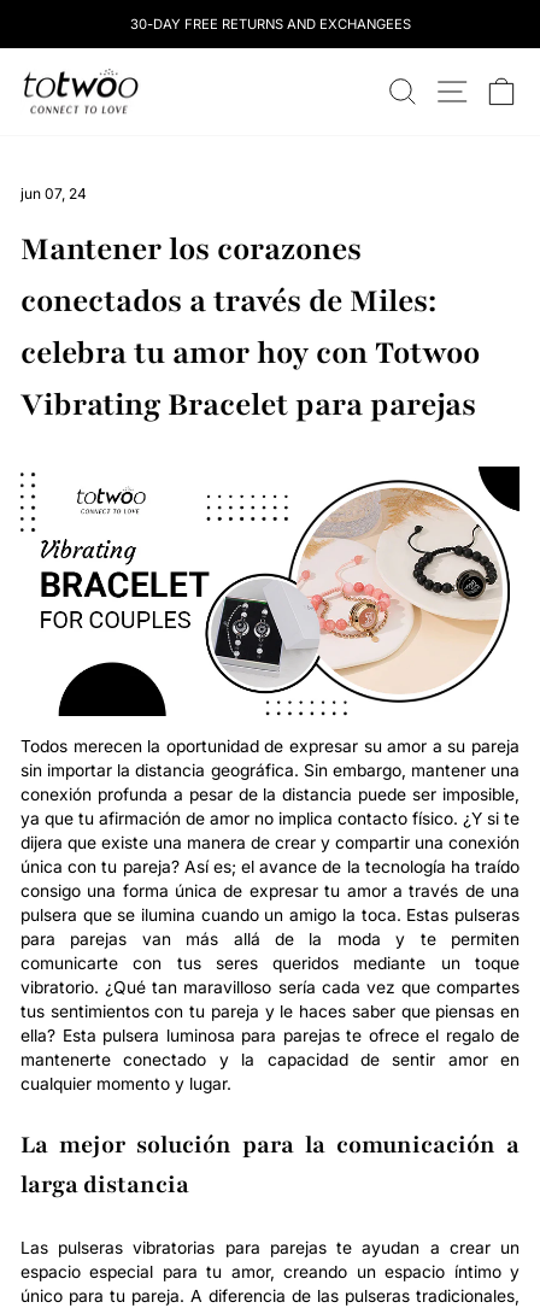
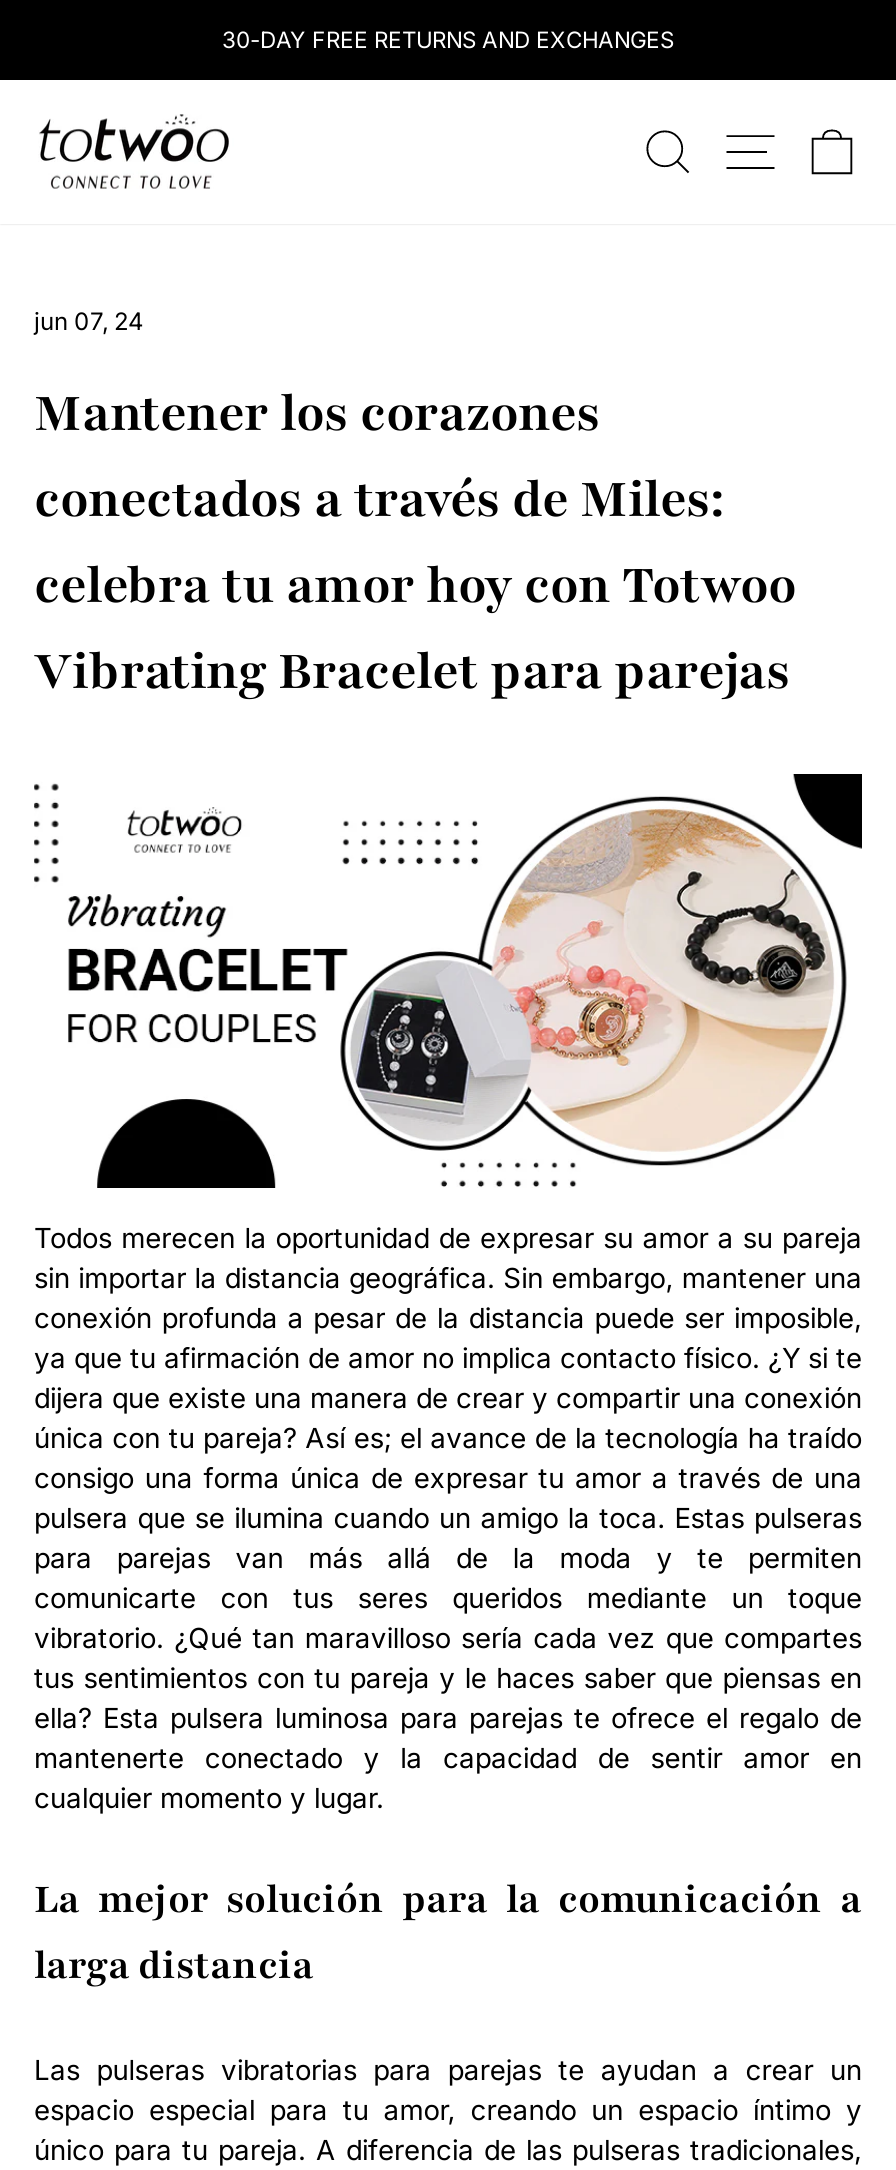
- 30-DAY FREE RETURNS AND EXCHANGEES
+ 30-DAY FREE RETURNS AND EXCHANGES
